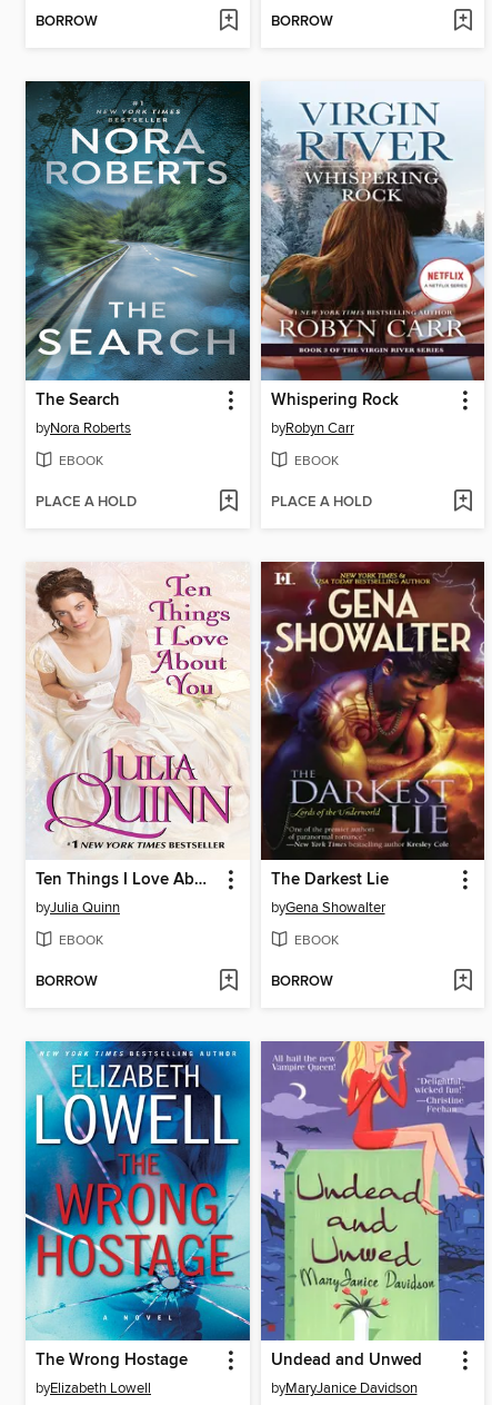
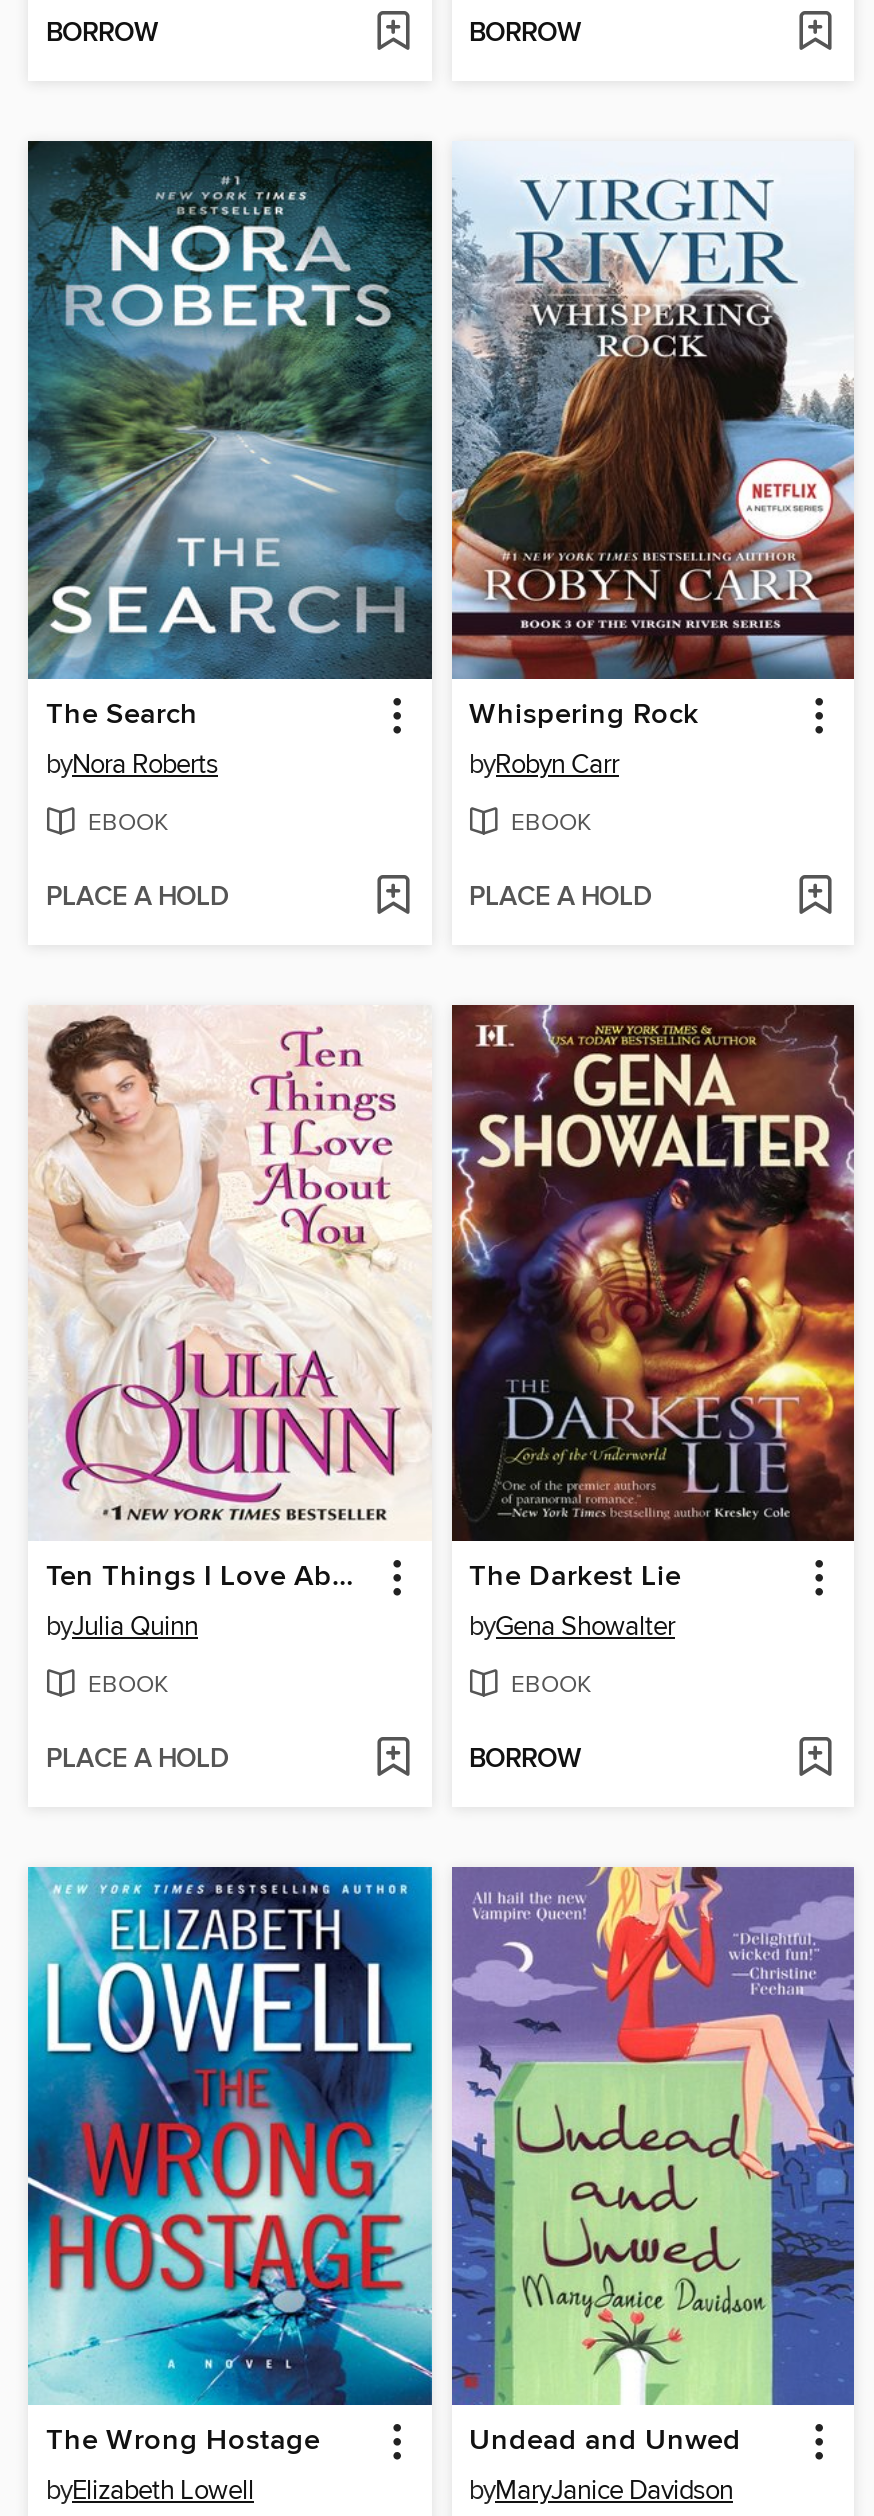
- BORROW
+ PLACE A HOLD
